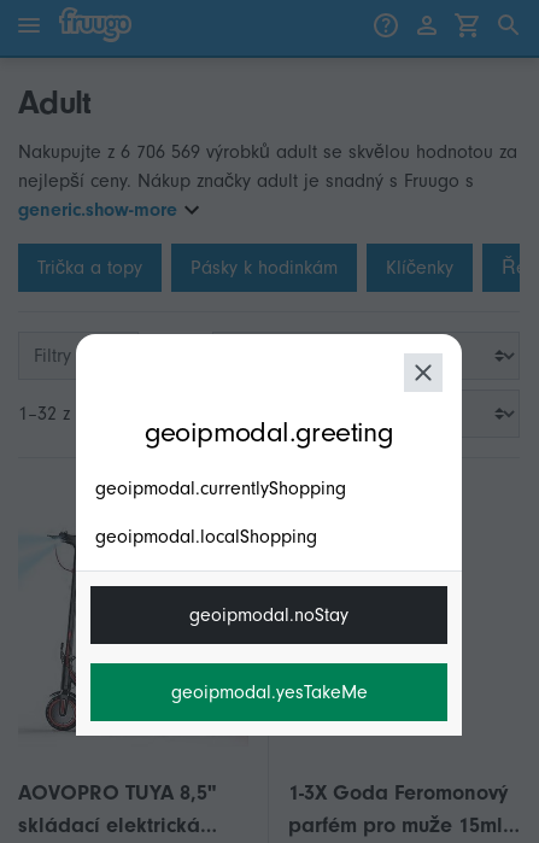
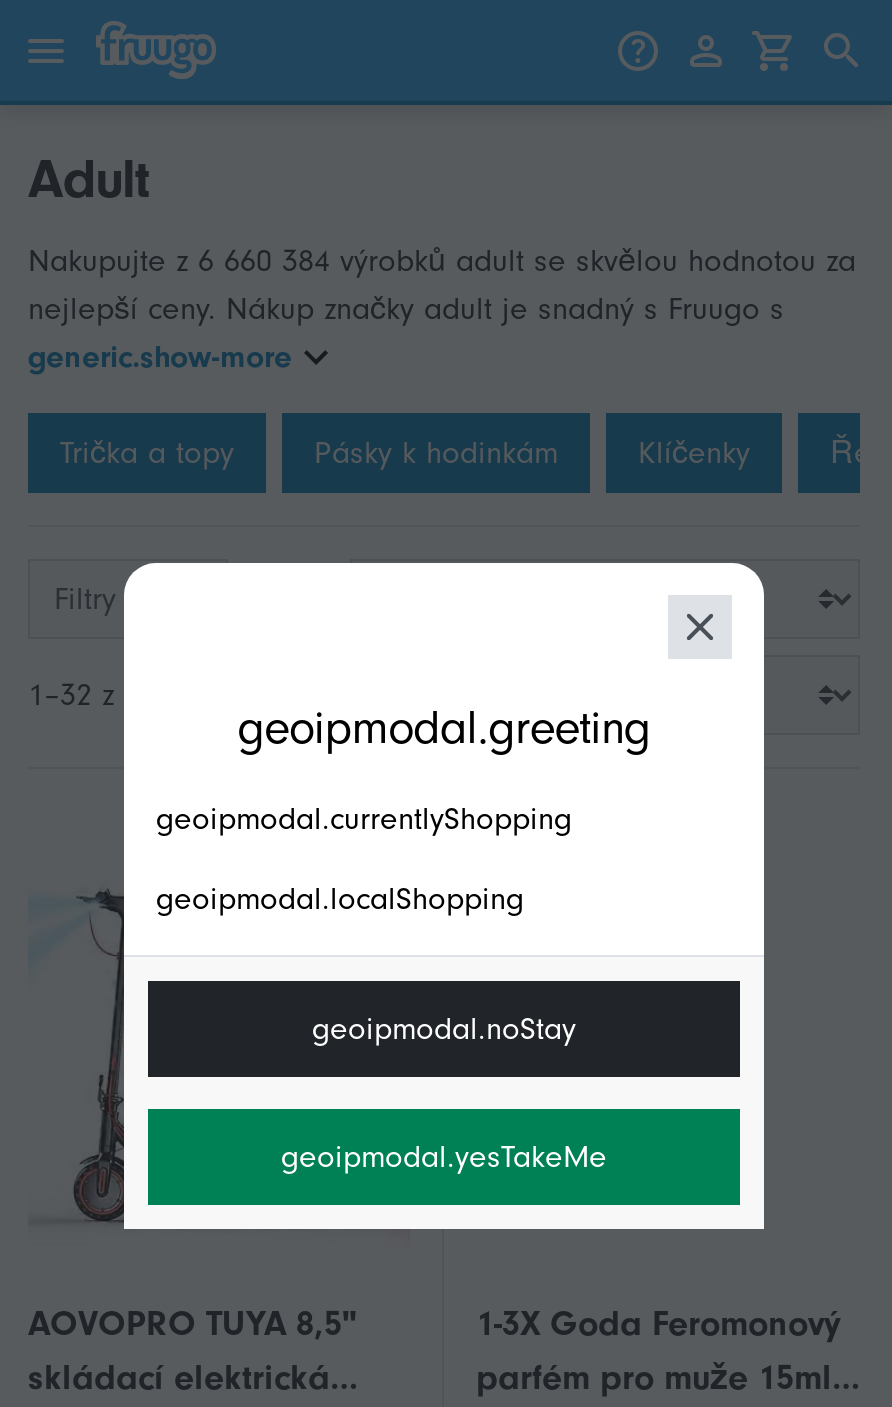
- Nakupujte z 6 706 569 výrobků adult se skvělou hodnotou za
+ Nakupujte z 6 660 384 výrobků adult se skvělou hodnotou za
